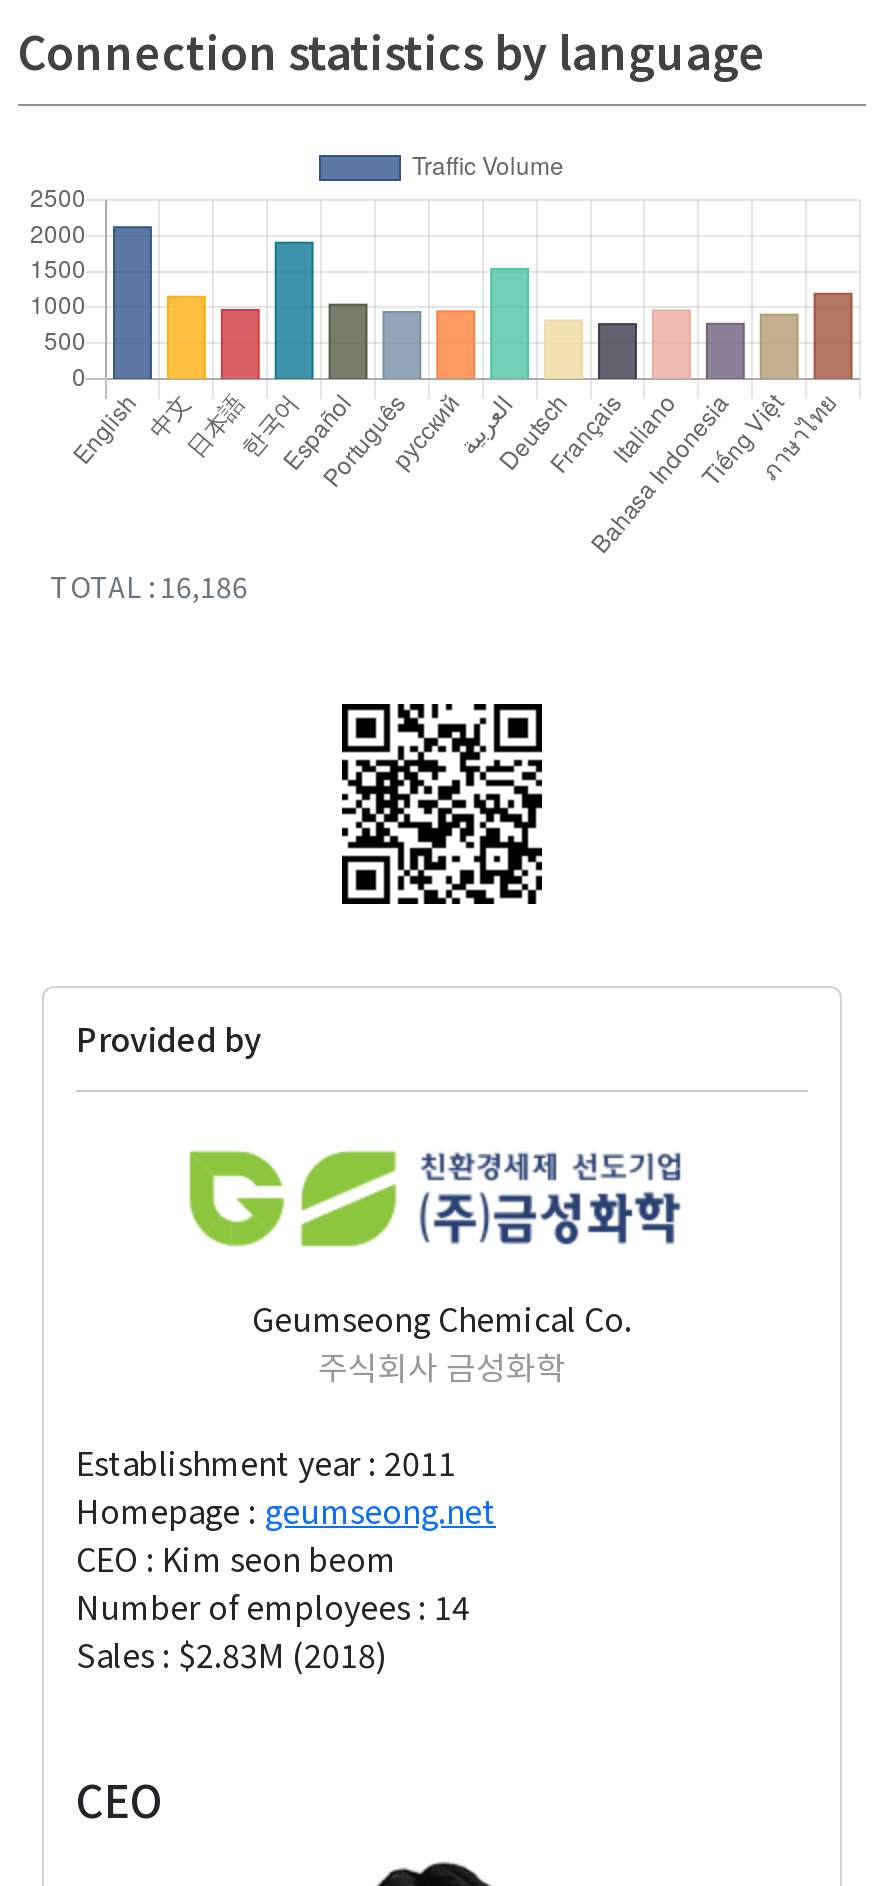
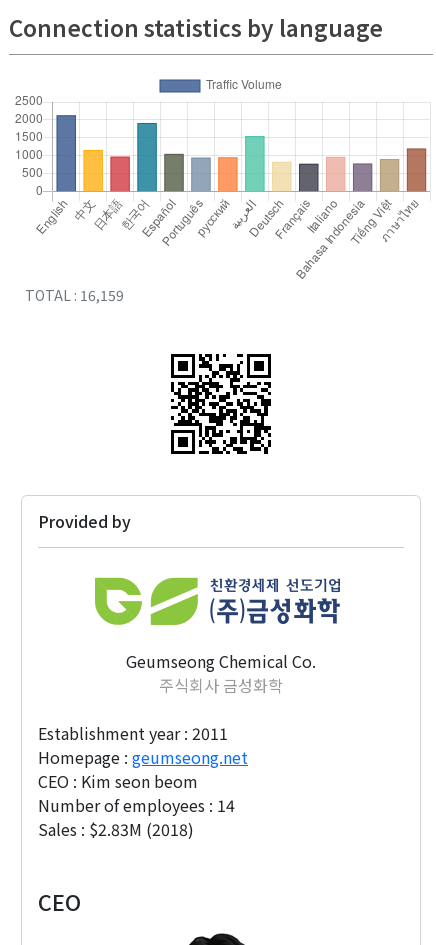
- TOTAL : 16,186
+ TOTAL : 16,159
